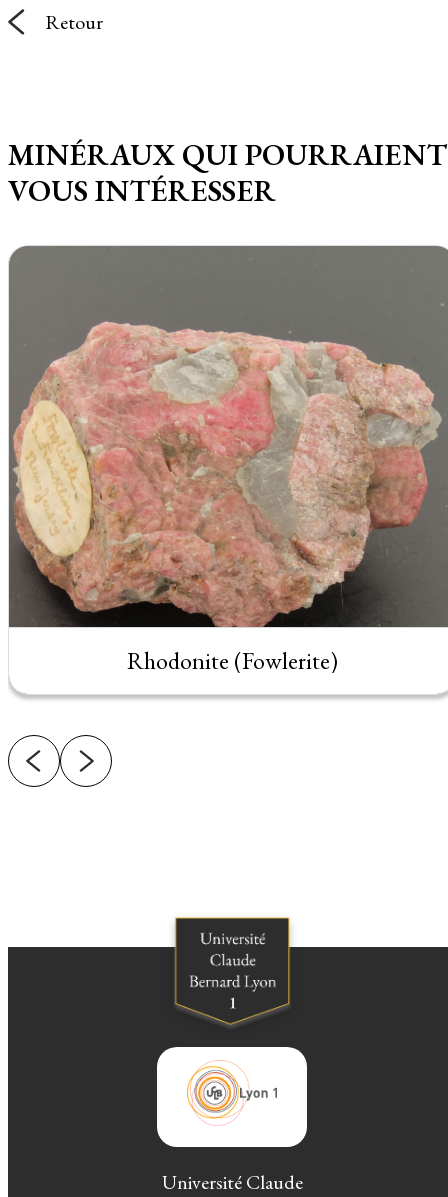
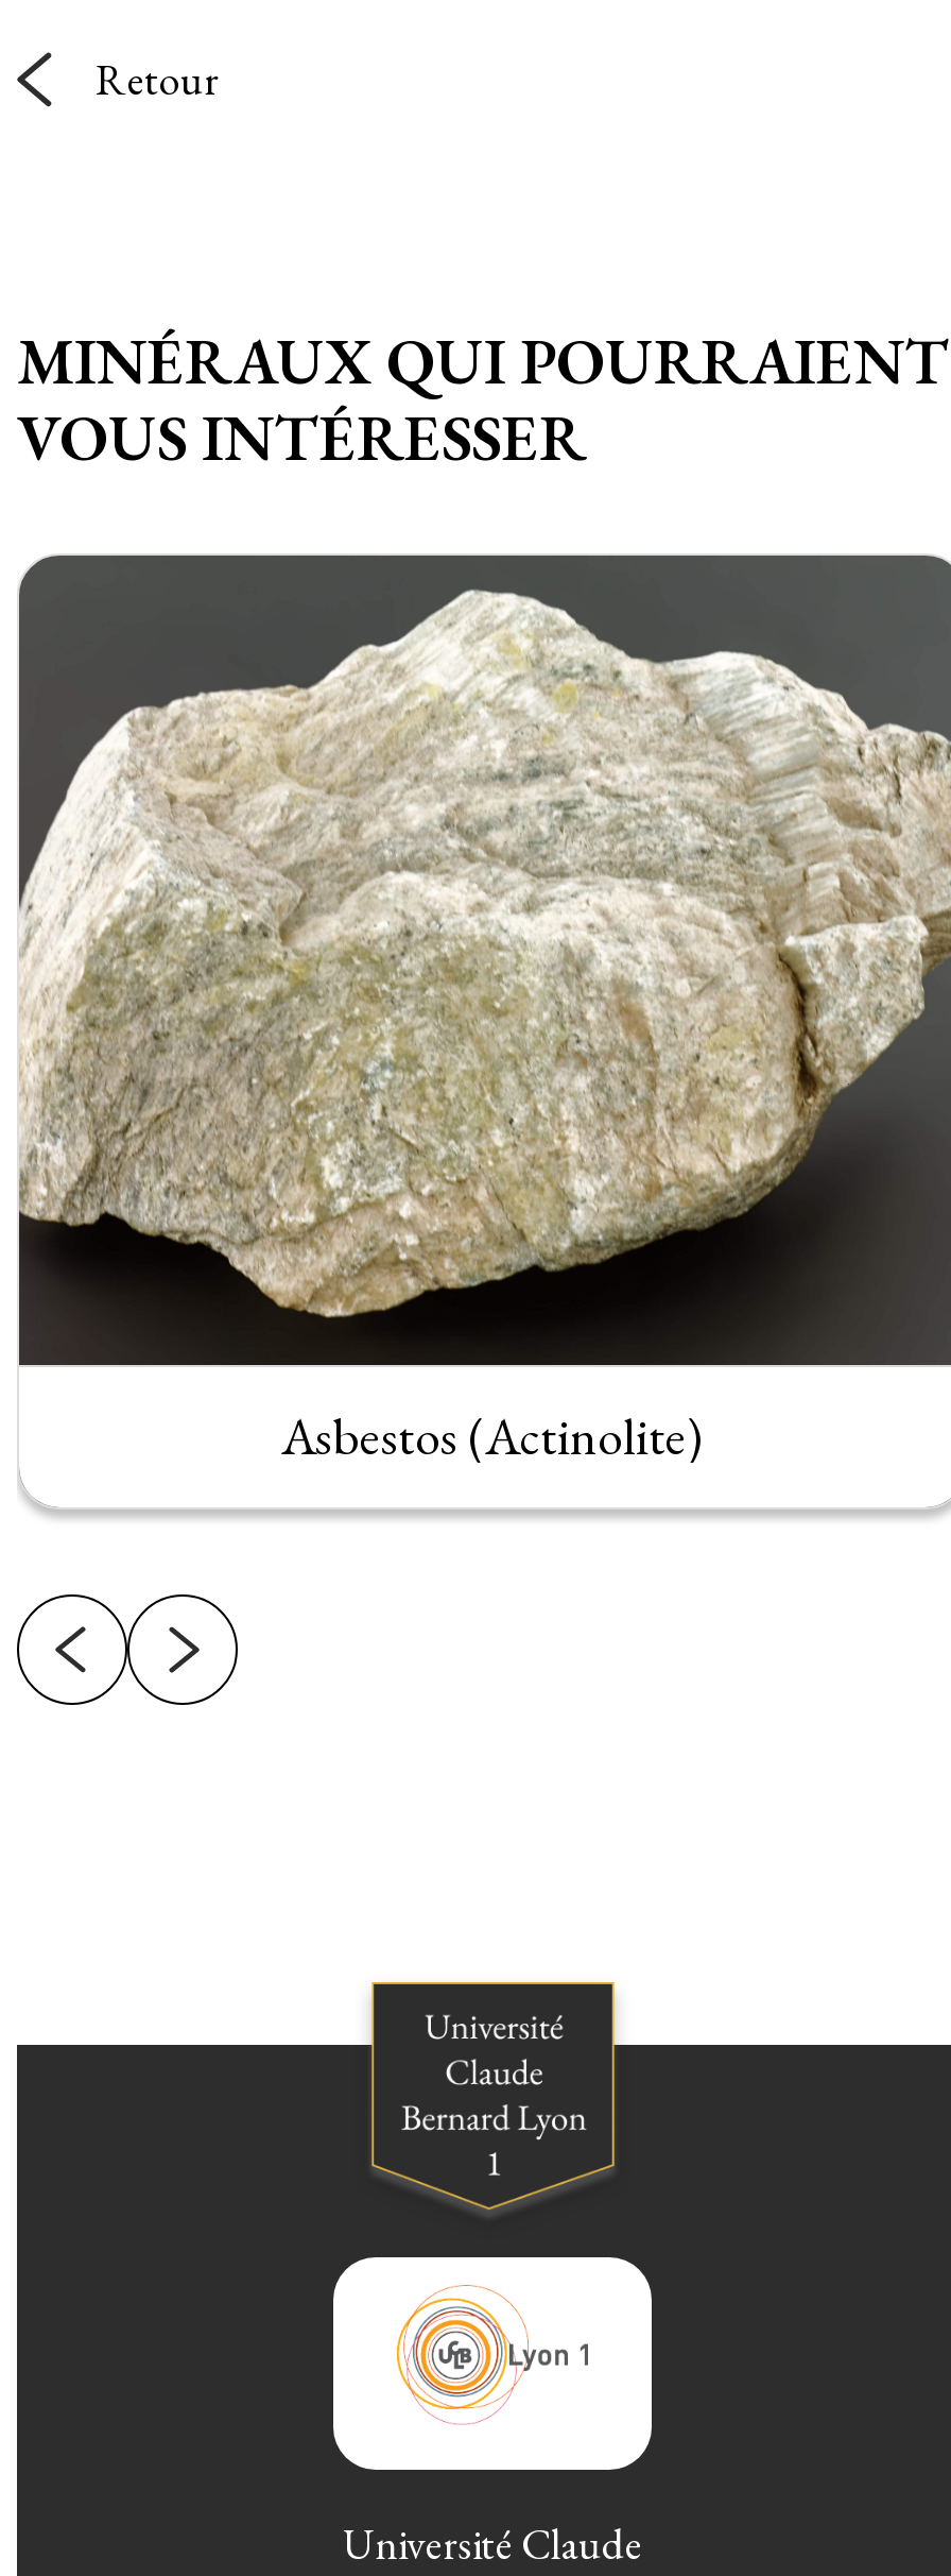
- [image]
- Rhodonite (Fowlerite)
+ [image]
+ Asbestos (Actinolite)
